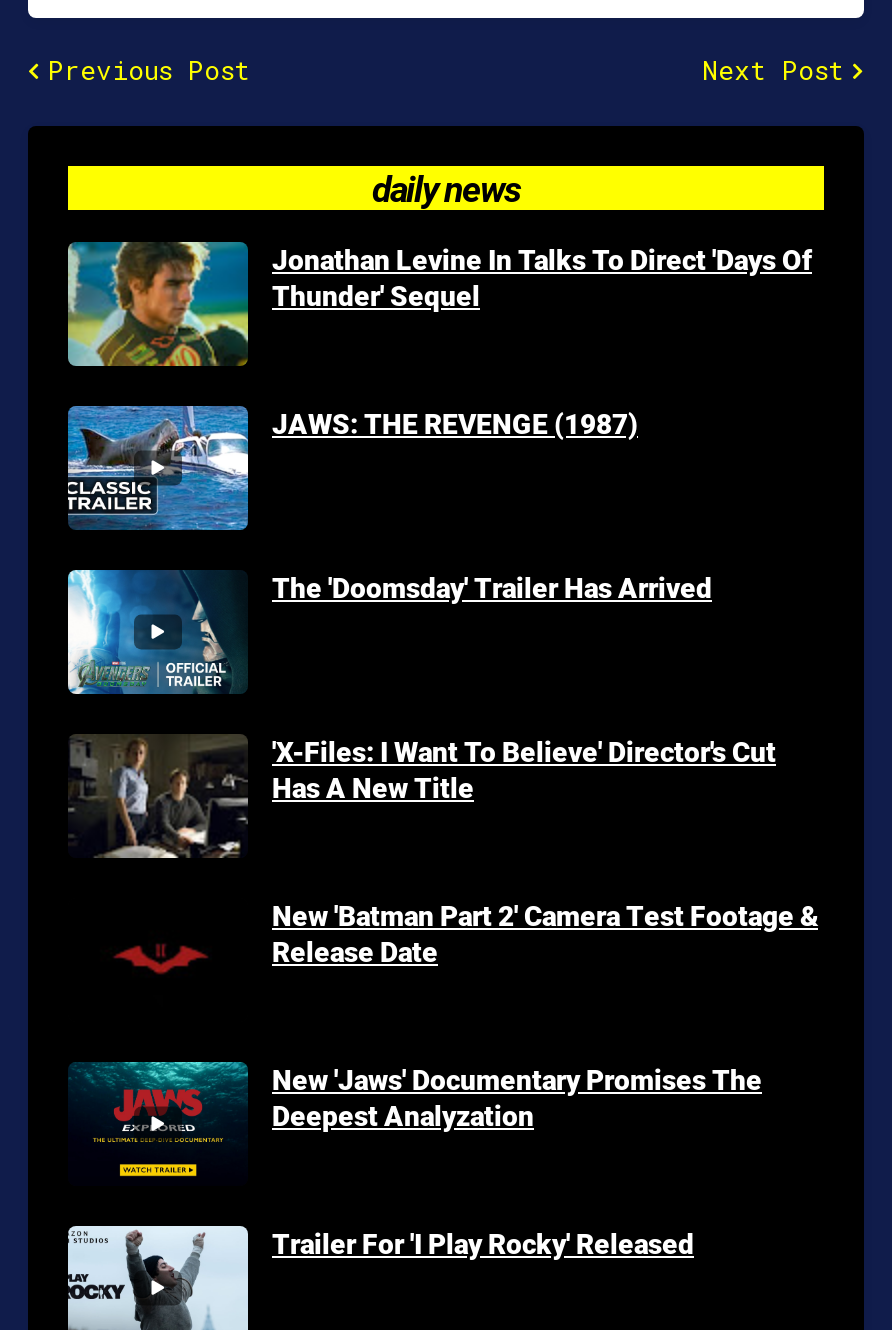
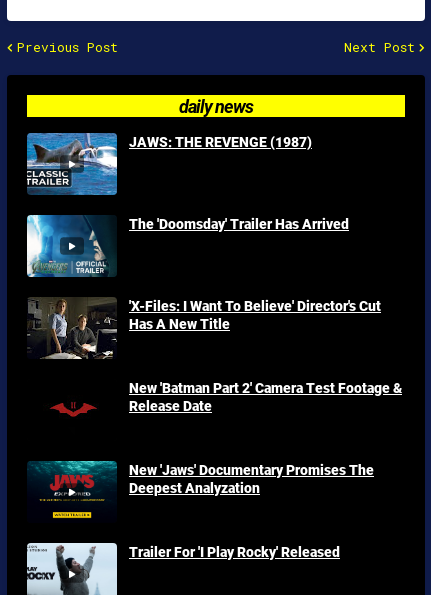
- [image]
- Jonathan Levine In Talks To Direct 'Days Of
- Thunder' Sequel
